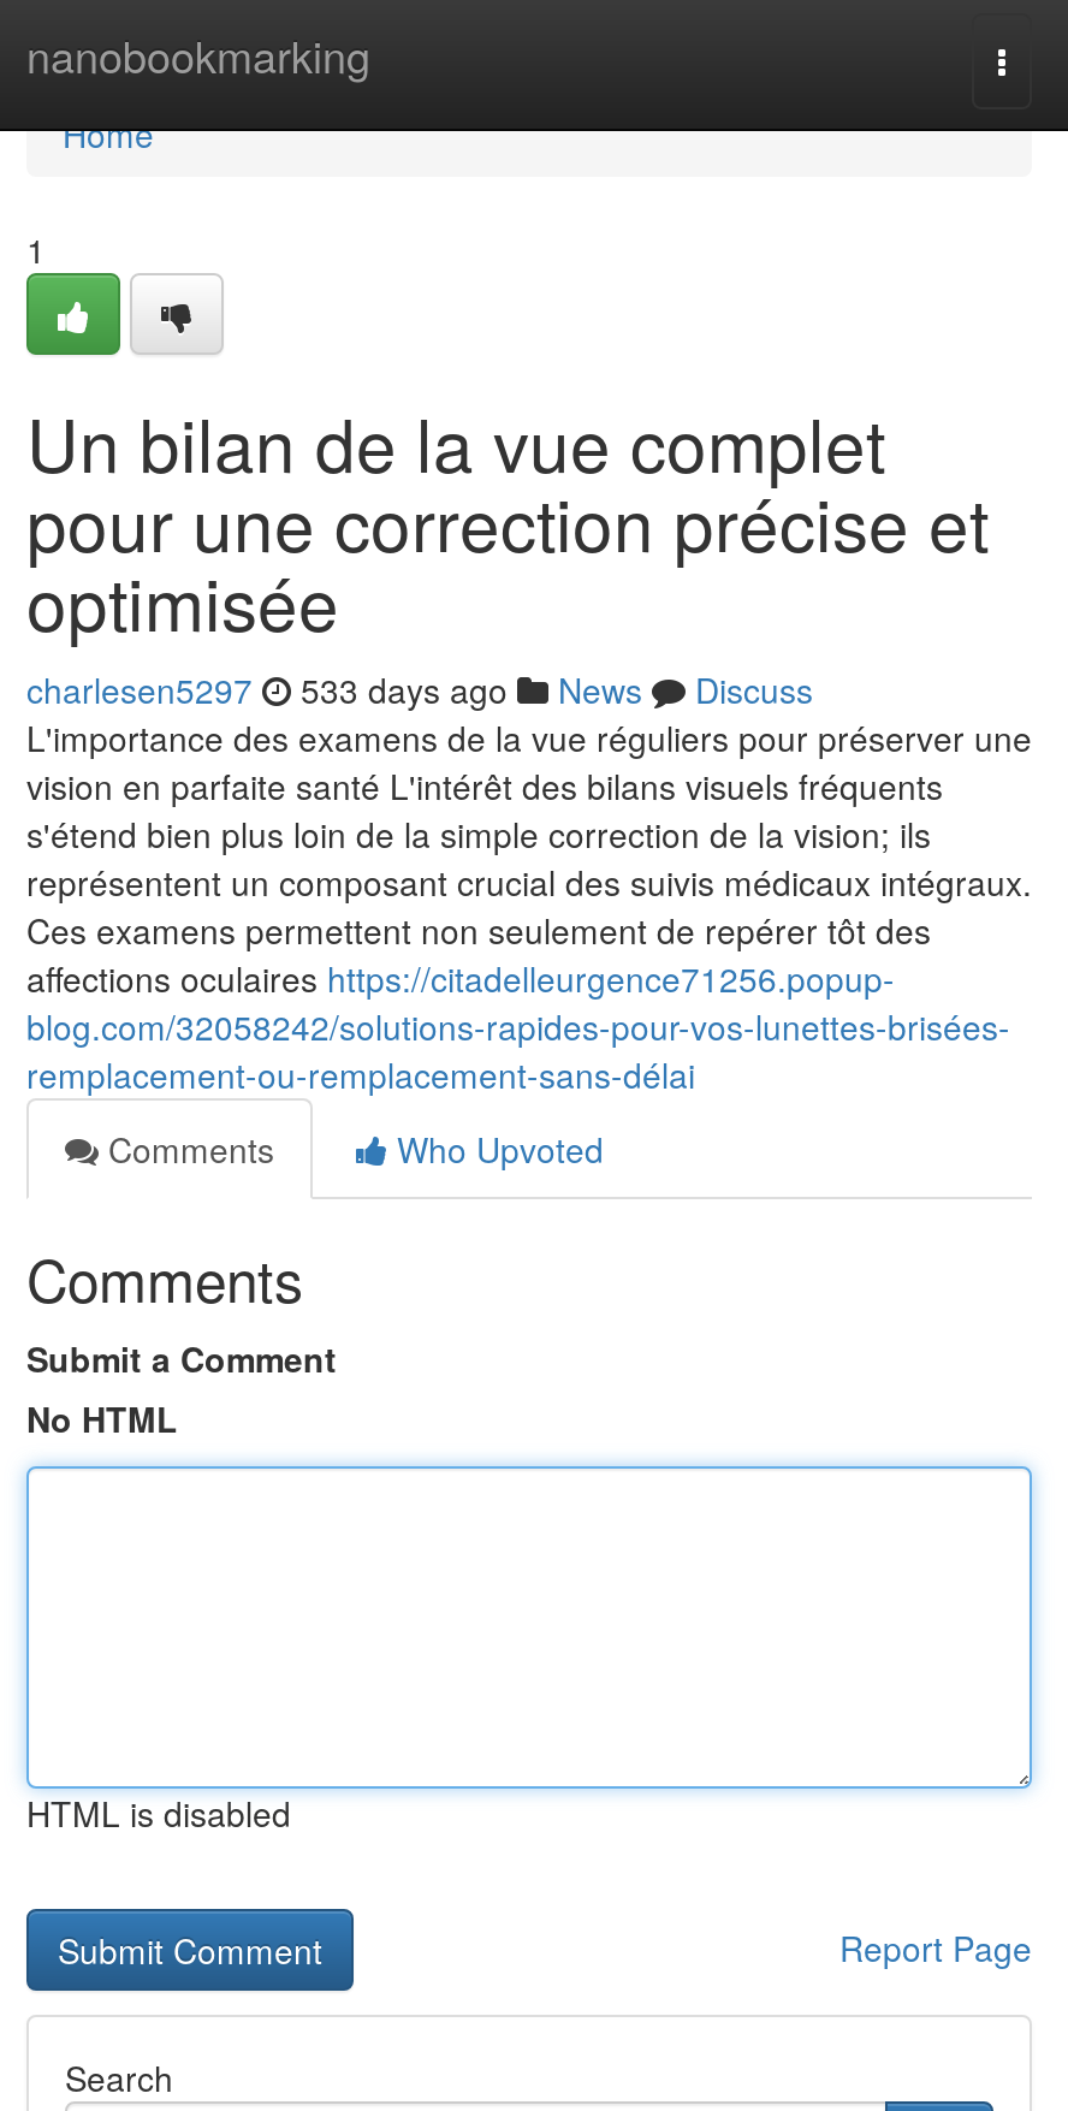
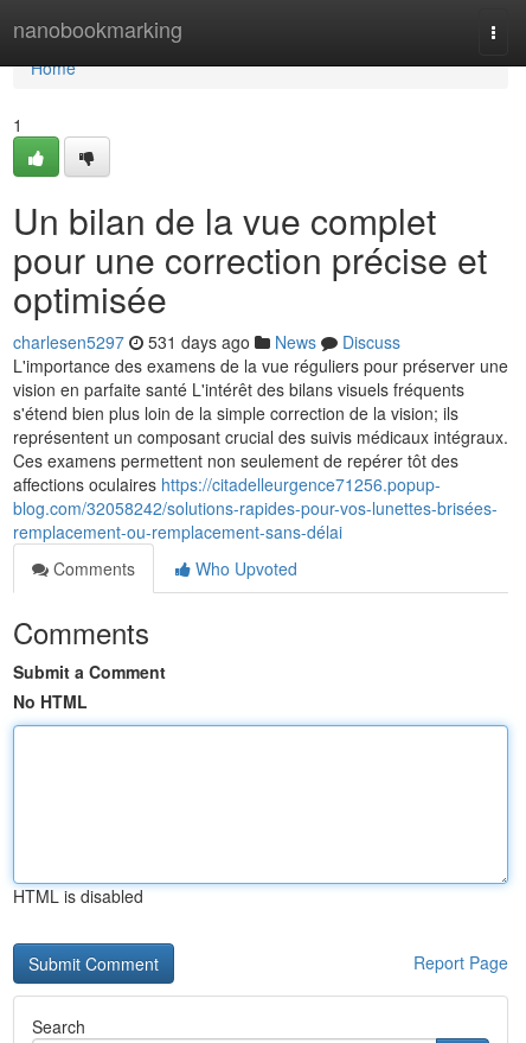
- charlesen5297 533 days ago News Discuss
+ charlesen5297 531 days ago News Discuss
